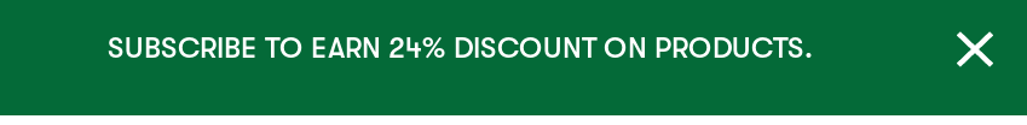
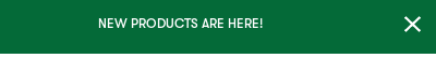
- SUBSCRIBE TO EARN 24% DISCOUNT ON PRODUCTS.
+ NEW PRODUCTS ARE HERE!
